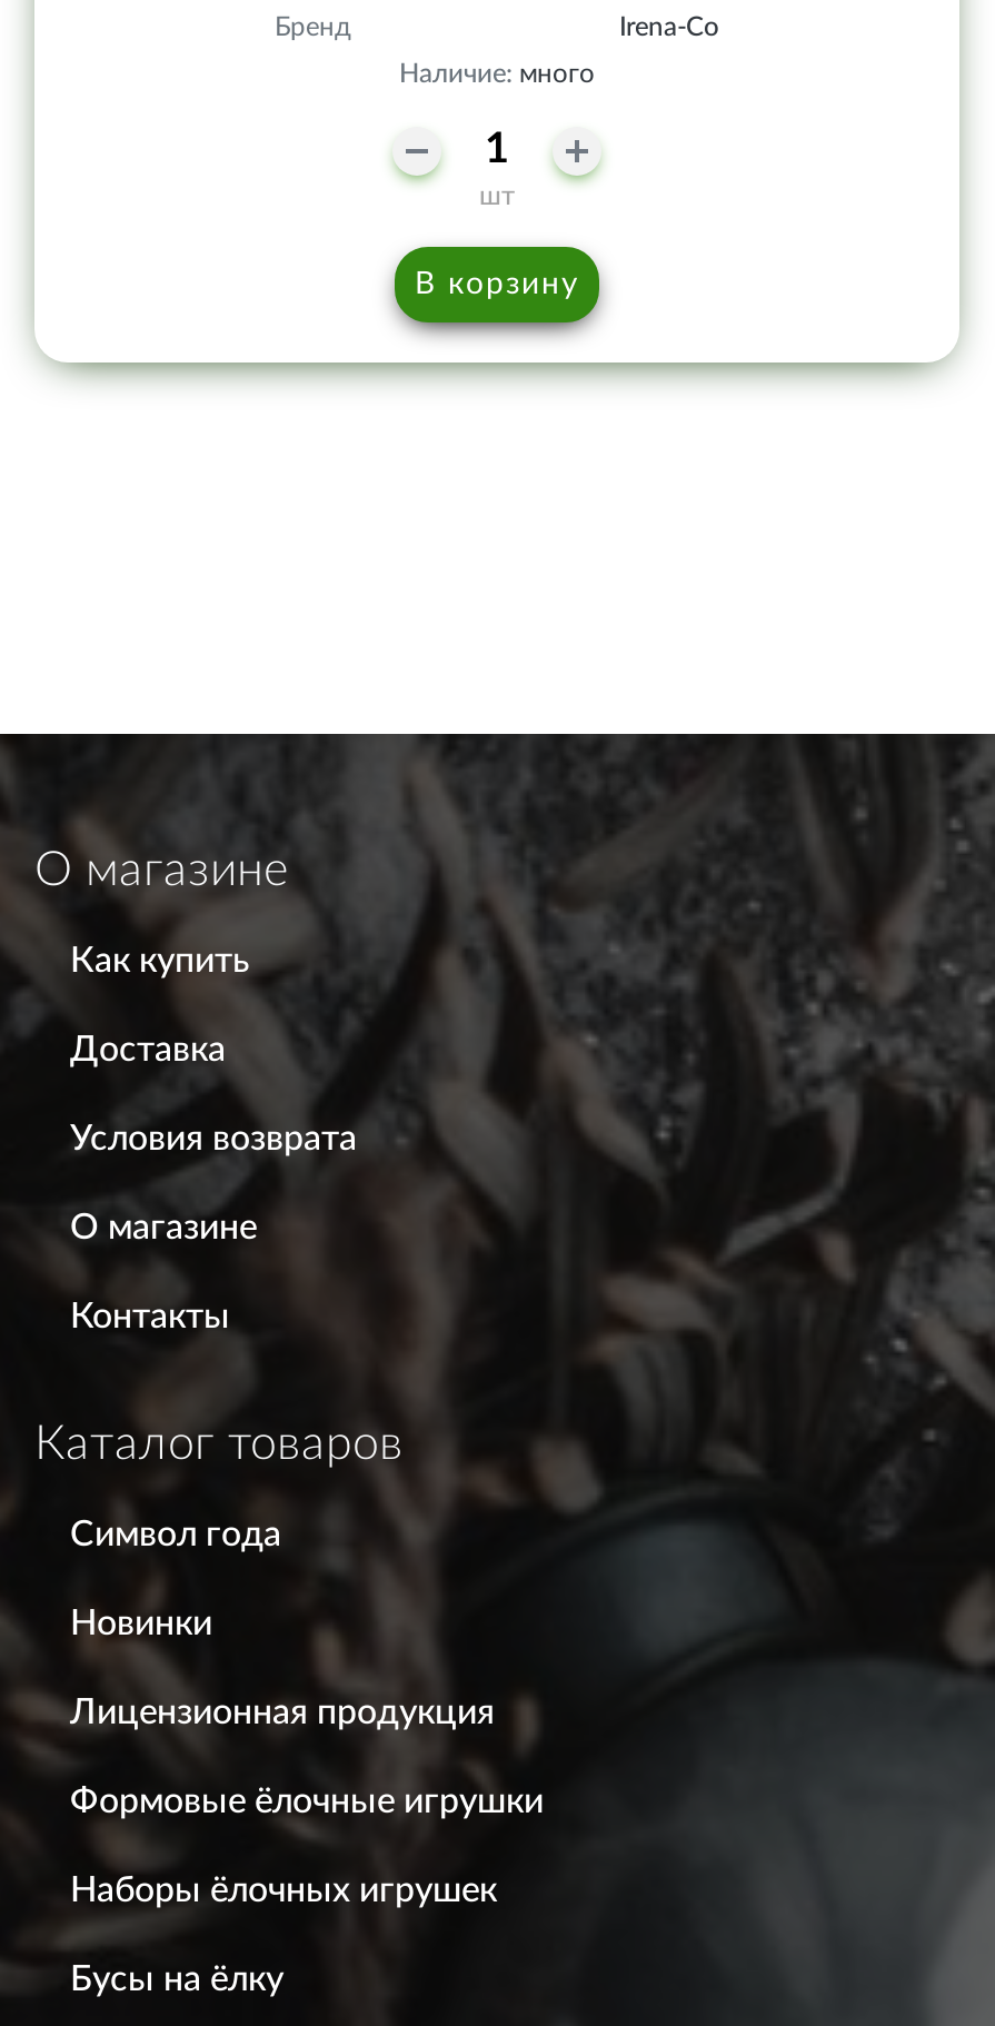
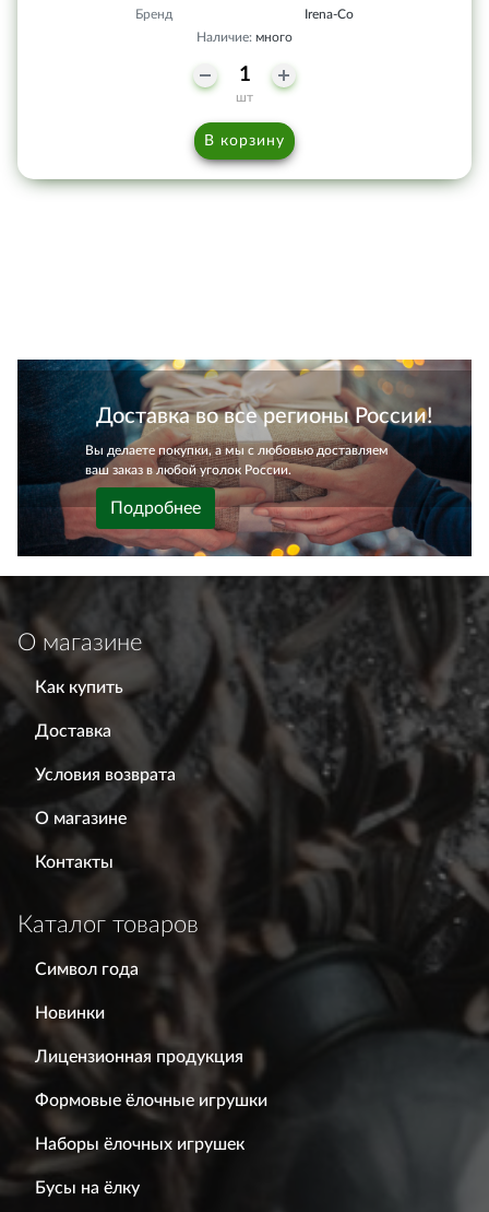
+ [image]
+ Доставка во все регионы России!
+ Вы делаете покупки, а мы с любовью доставляем
+ ваш заказ в любой уголок России.
+ Подробнее
